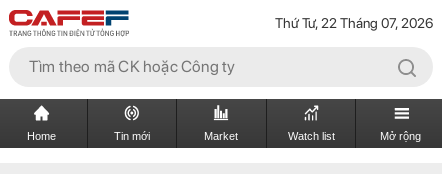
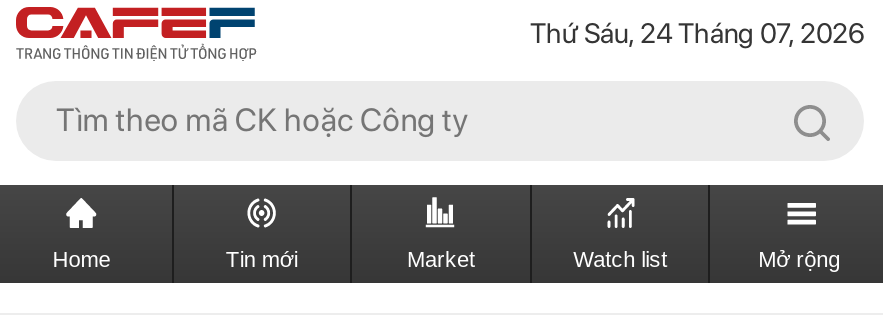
- Thứ Tư, 22 Tháng 07, 2026
+ Thứ Sáu, 24 Tháng 07, 2026
